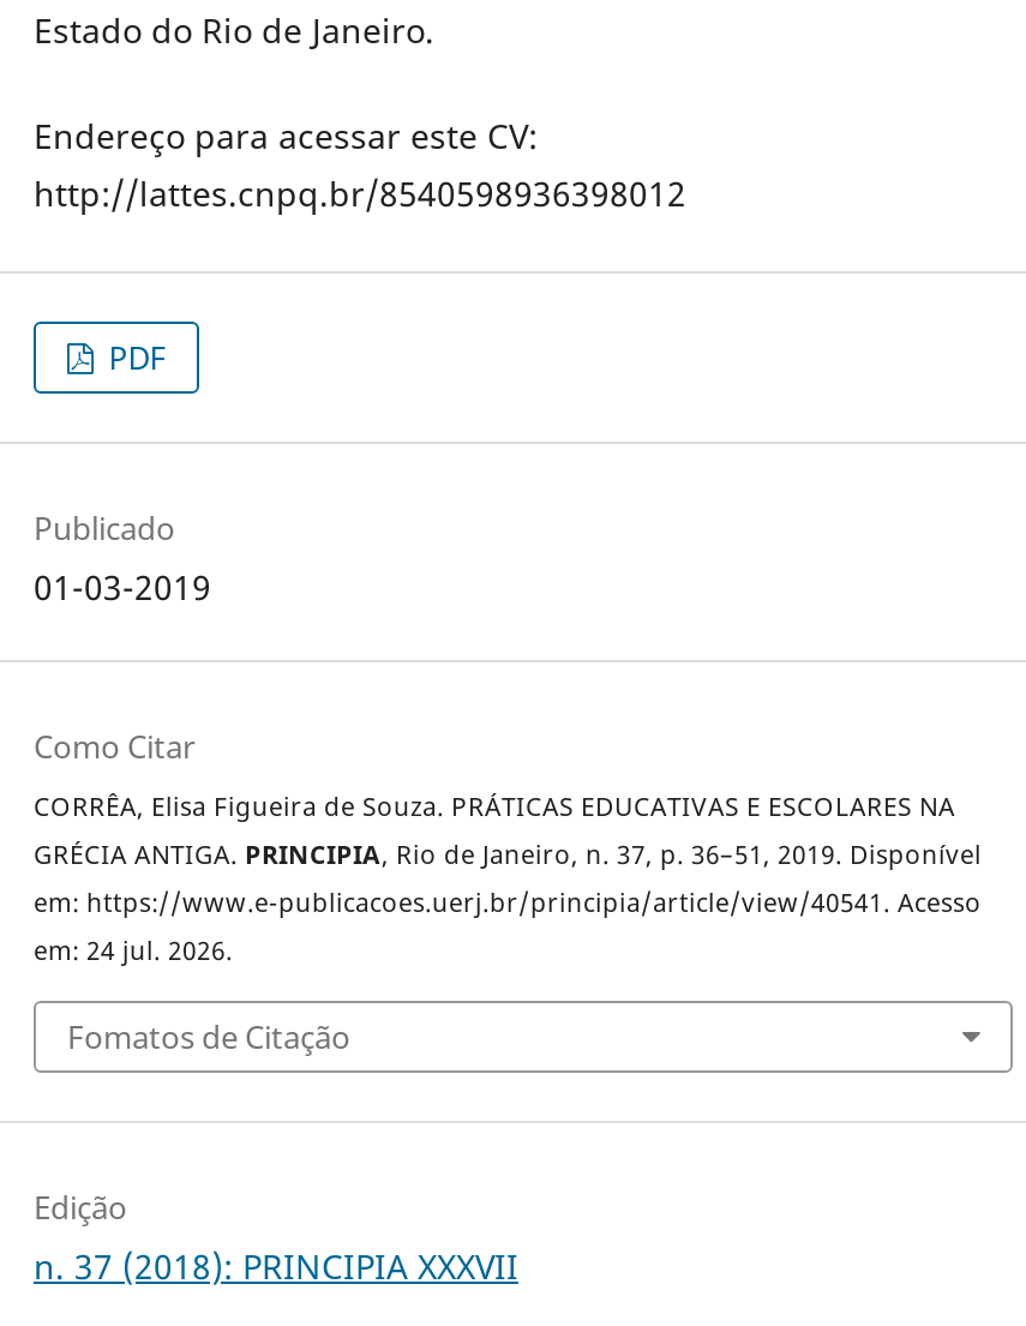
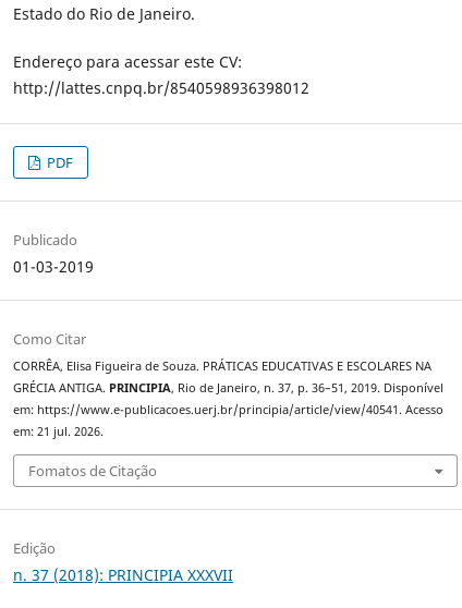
- em: 24 jul. 2026.
+ em: 21 jul. 2026.
